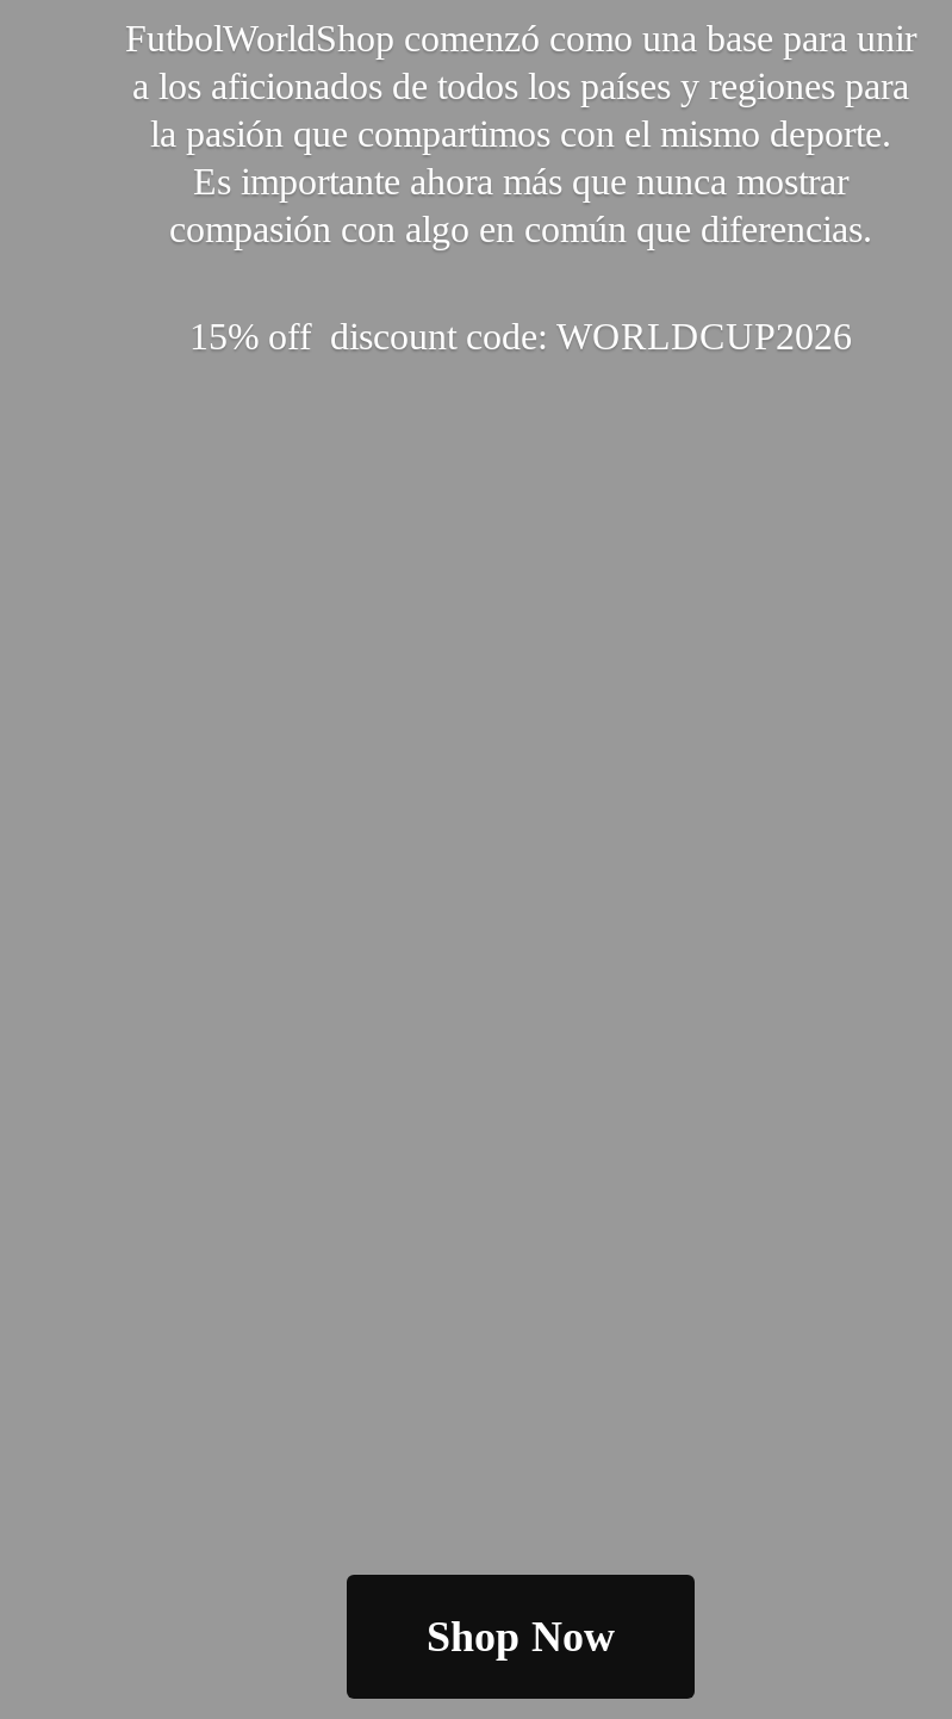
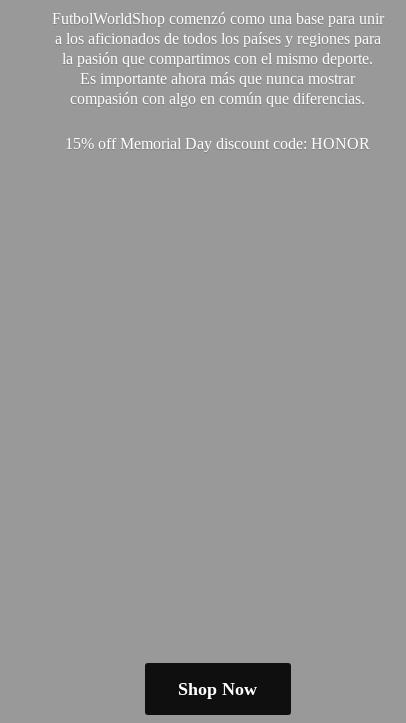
- 15% off discount code: WORLDCUP2026
+ 15% off Memorial Day discount code: HONOR
